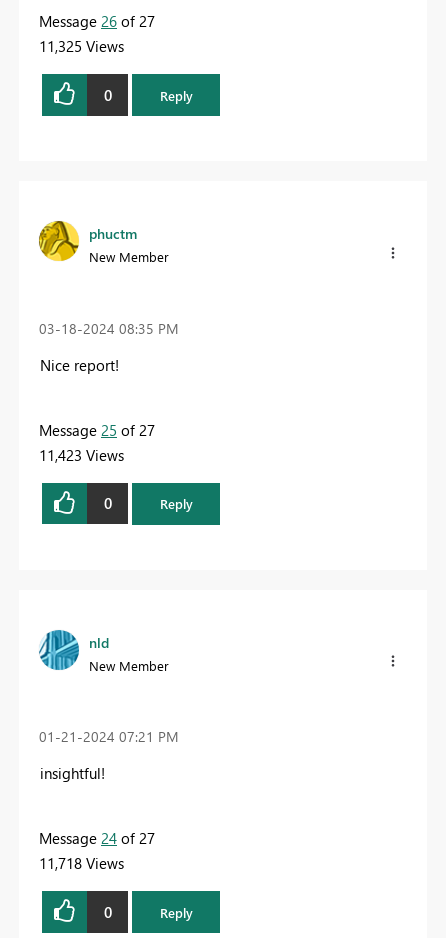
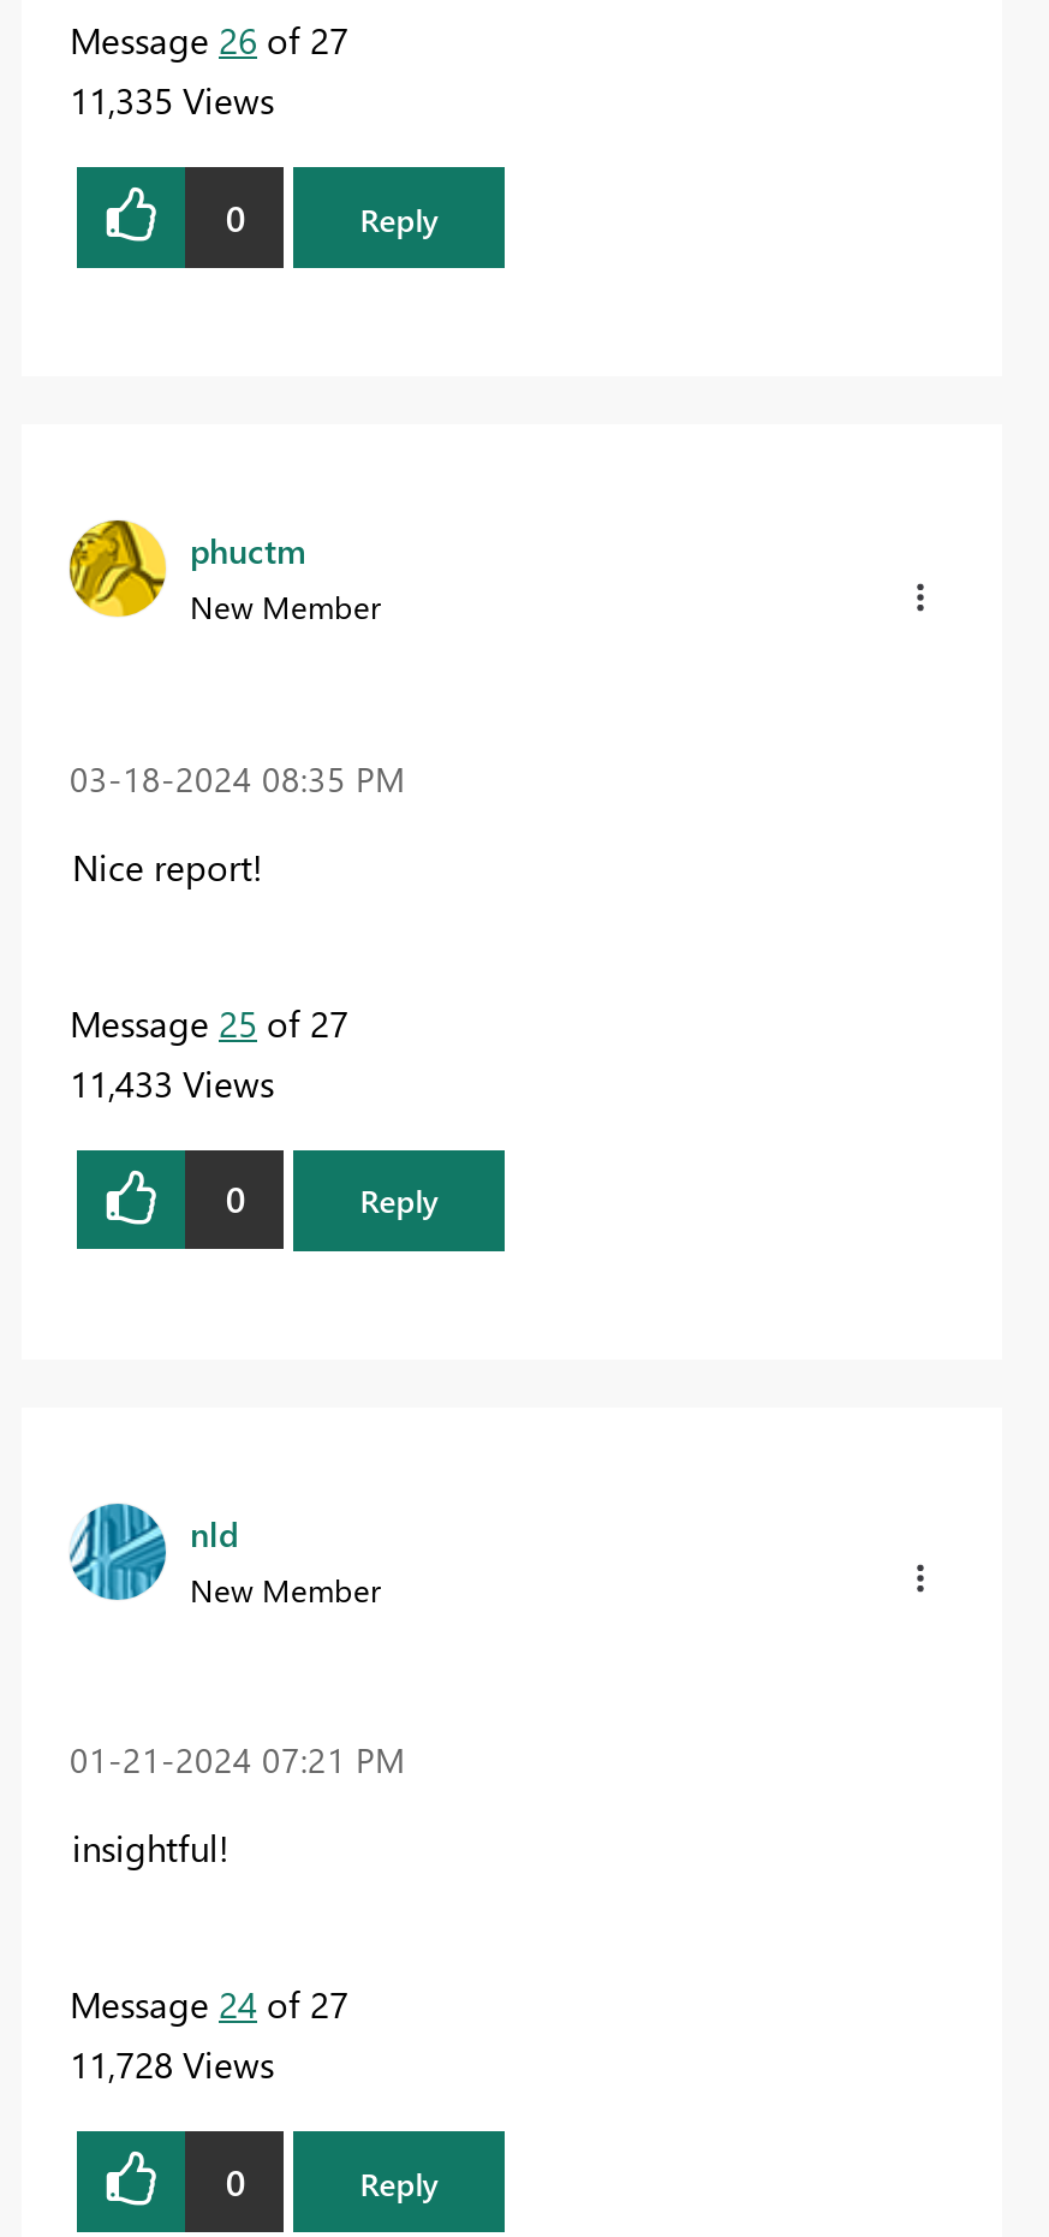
- 11,325 Views
+ 11,335 Views

- 11,423 Views
+ 11,433 Views

- 11,718 Views
+ 11,728 Views
